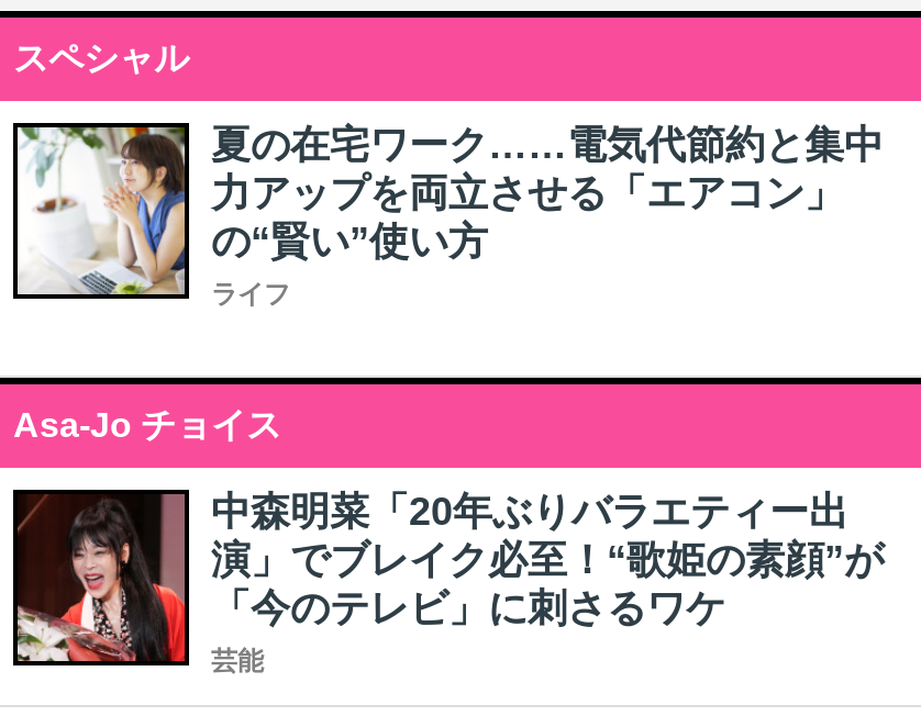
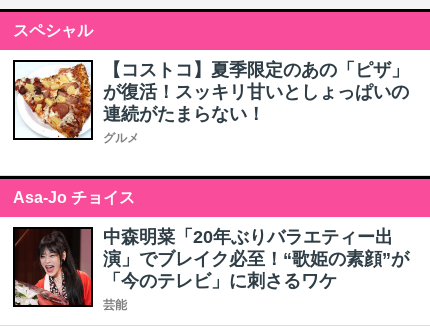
- [image]
- 夏の在宅ワーク……電気代節約と集中
- 力アップを両立させる「エアコン」
- の“賢い”使い方
- ライフ
+ [image]
+ 【コストコ】夏季限定のあの「ピザ」
+ が復活！スッキリ甘いとしょっぱいの
+ 連続がたまらない！
+ グルメ
